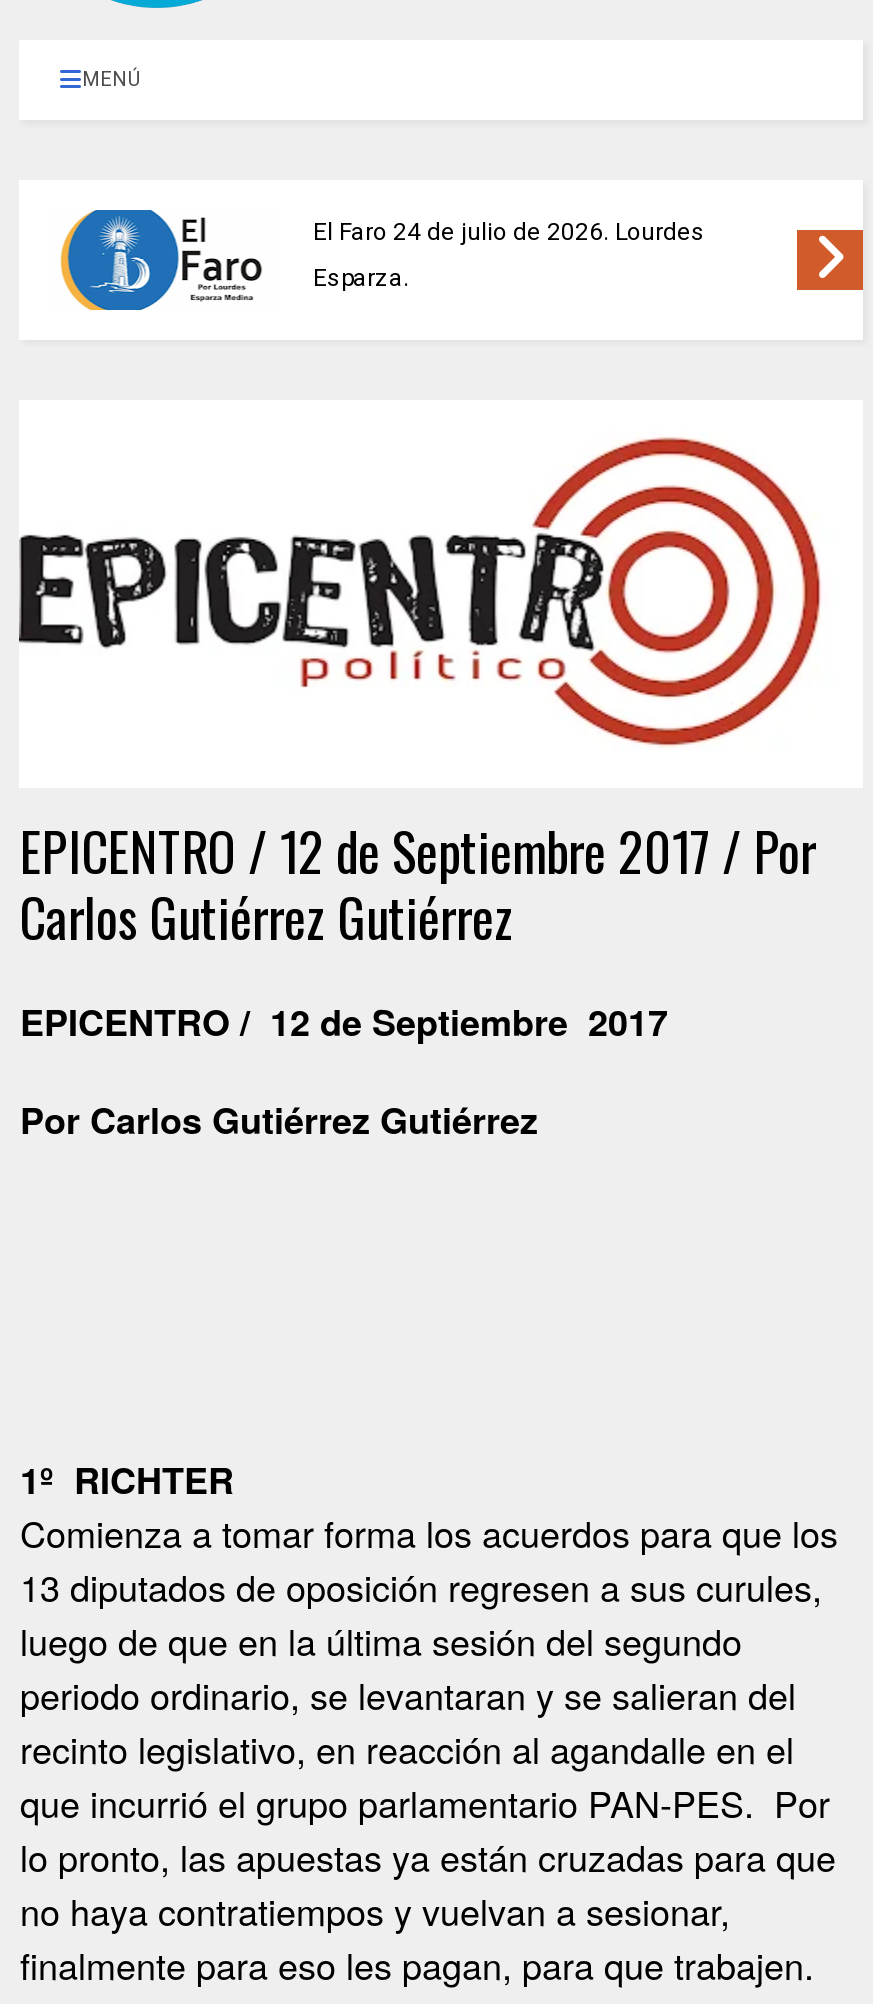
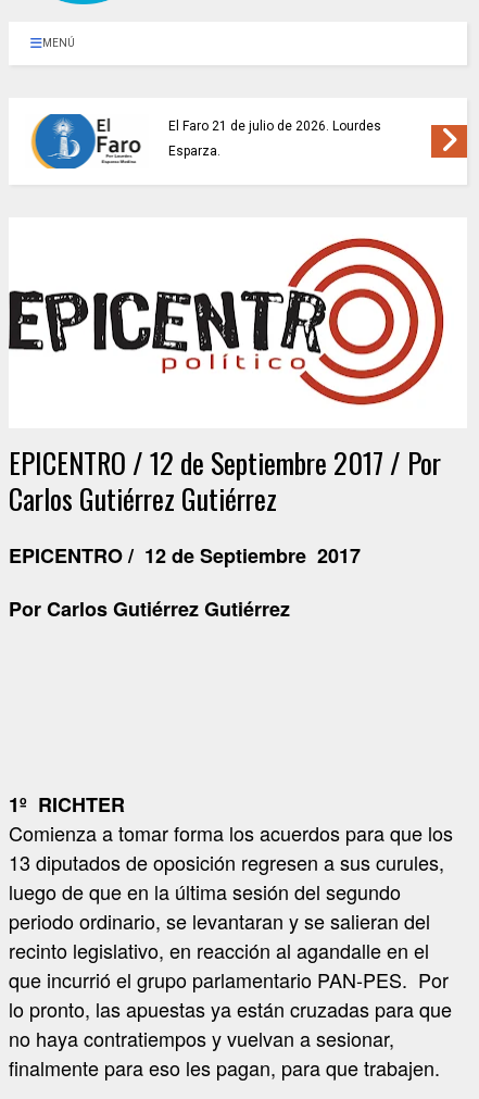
- El Faro 24 de julio de 2026. Lourdes
+ El Faro 21 de julio de 2026. Lourdes
